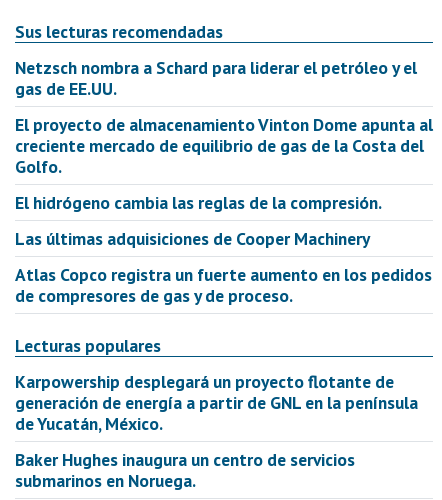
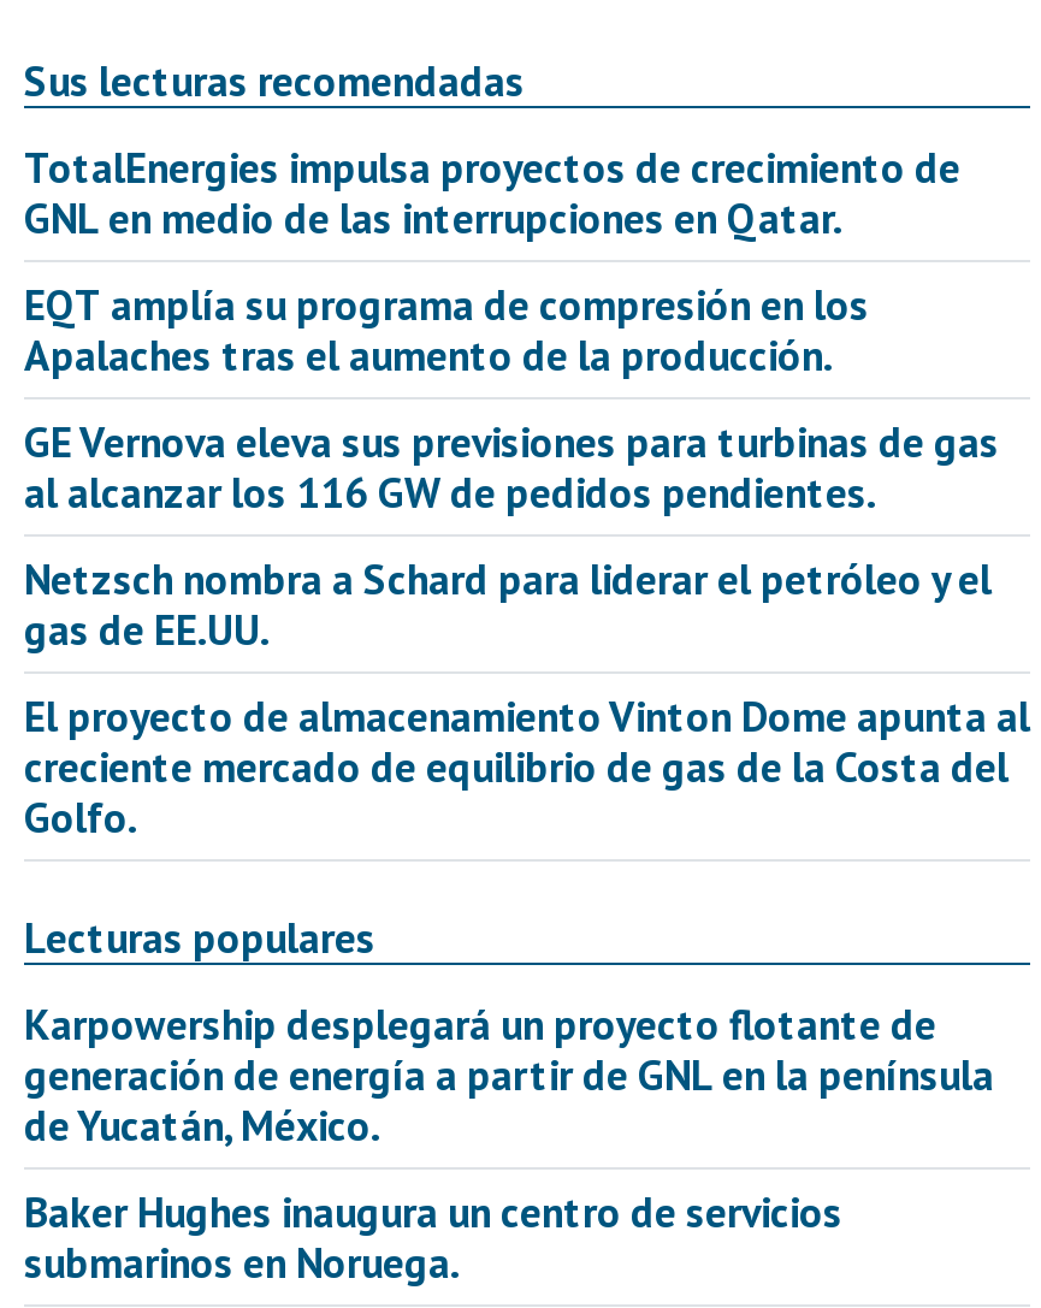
+ TotalEnergies impulsa proyectos de crecimiento de
+ GNL en medio de las interrupciones en Qatar.
+ EQT amplía su programa de compresión en los
+ Apalaches tras el aumento de la producción.
+ GE Vernova eleva sus previsiones para turbinas de gas
+ al alcanzar los 116 GW de pedidos pendientes.

moved down: Netzsch nombra a Schard para liderar el petróleo y el | gas de EE.UU. | El proyecto de almacenamiento Vinton Dome apunta al | creciente mercado de equilibrio de gas de la Costa del | Golfo.

- El hidrógeno cambia las reglas de la compresión.
- Las últimas adquisiciones de Cooper Machinery
- Atlas Copco registra un fuerte aumento en los pedidos
- de compresores de gas y de proceso.
